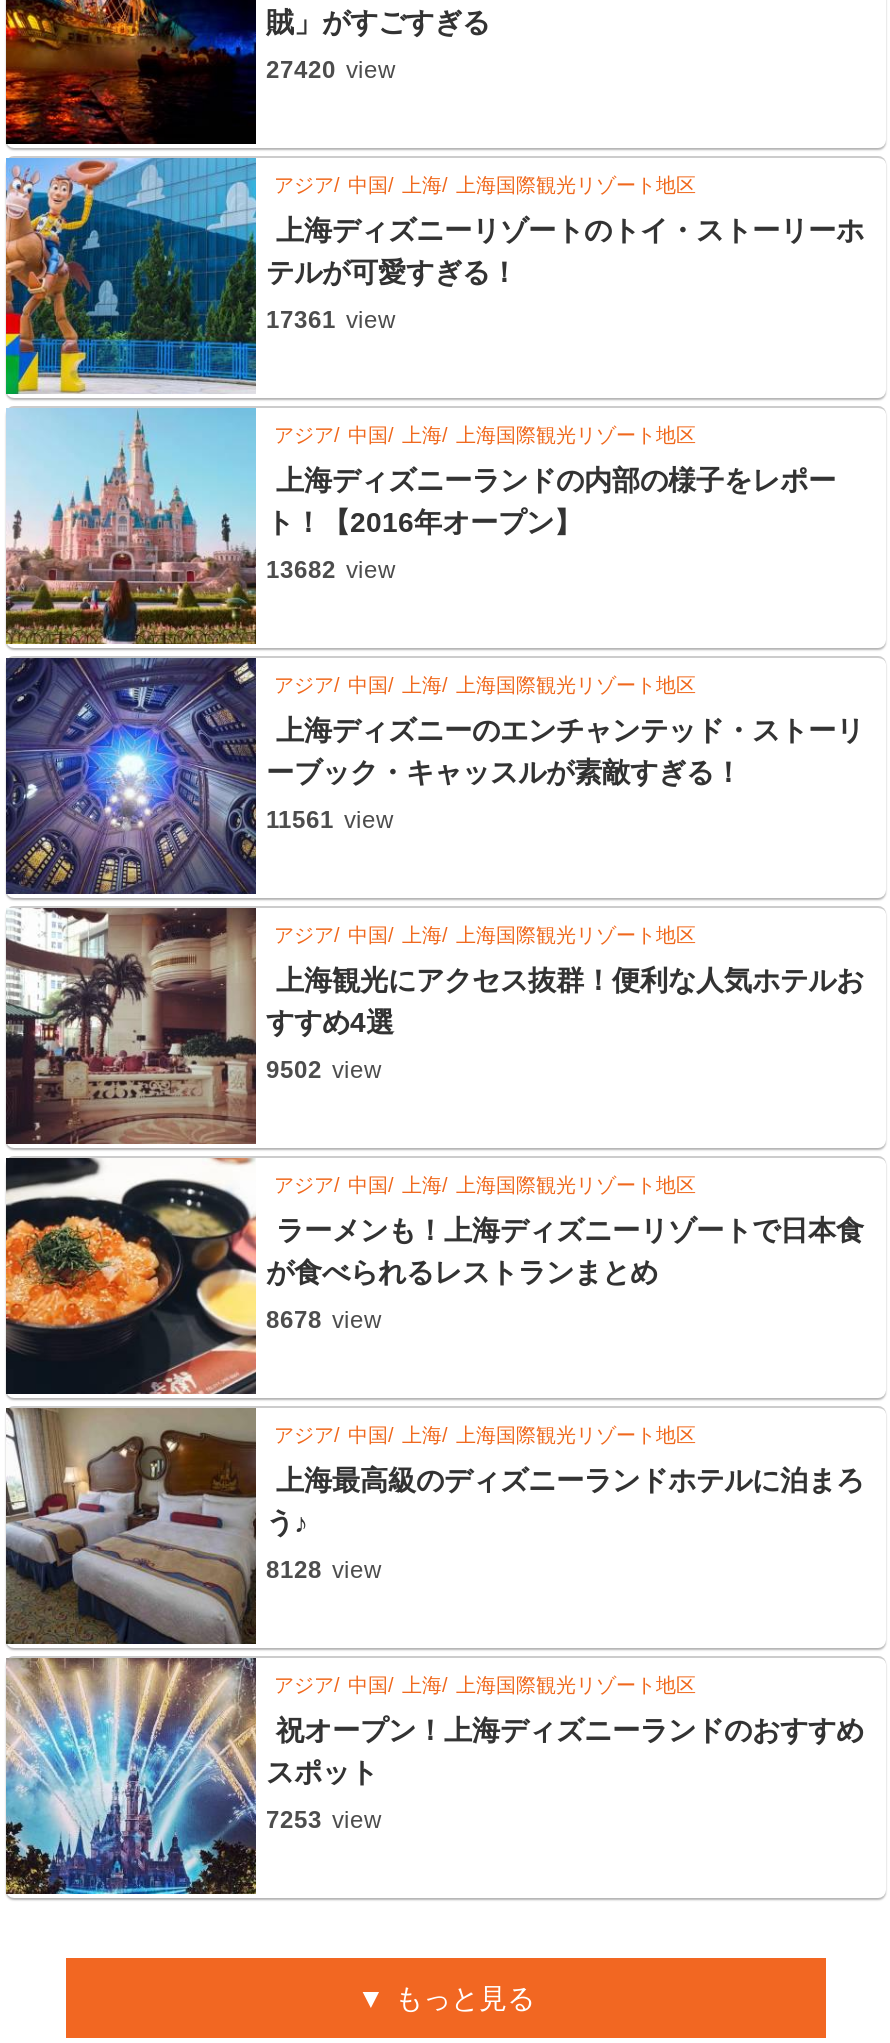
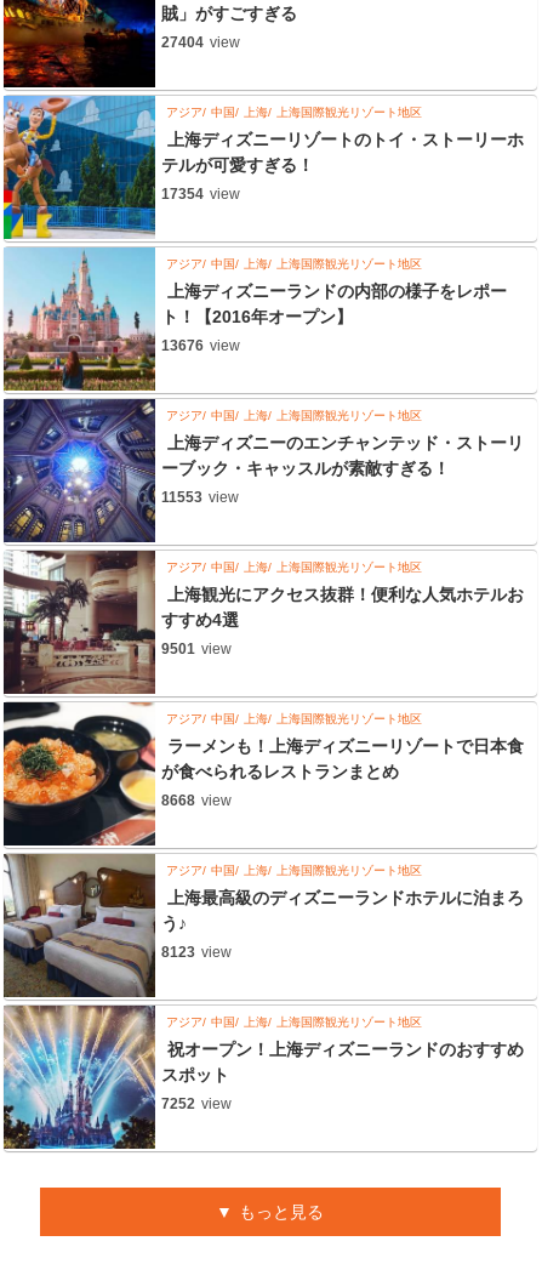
- 27420 view
+ 27404 view

- 17361 view
+ 17354 view

- 13682 view
+ 13676 view

- 11561 view
+ 11553 view

- 9502 view
+ 9501 view

- 8678 view
+ 8668 view

- 8128 view
+ 8123 view

- 7253 view
+ 7252 view
